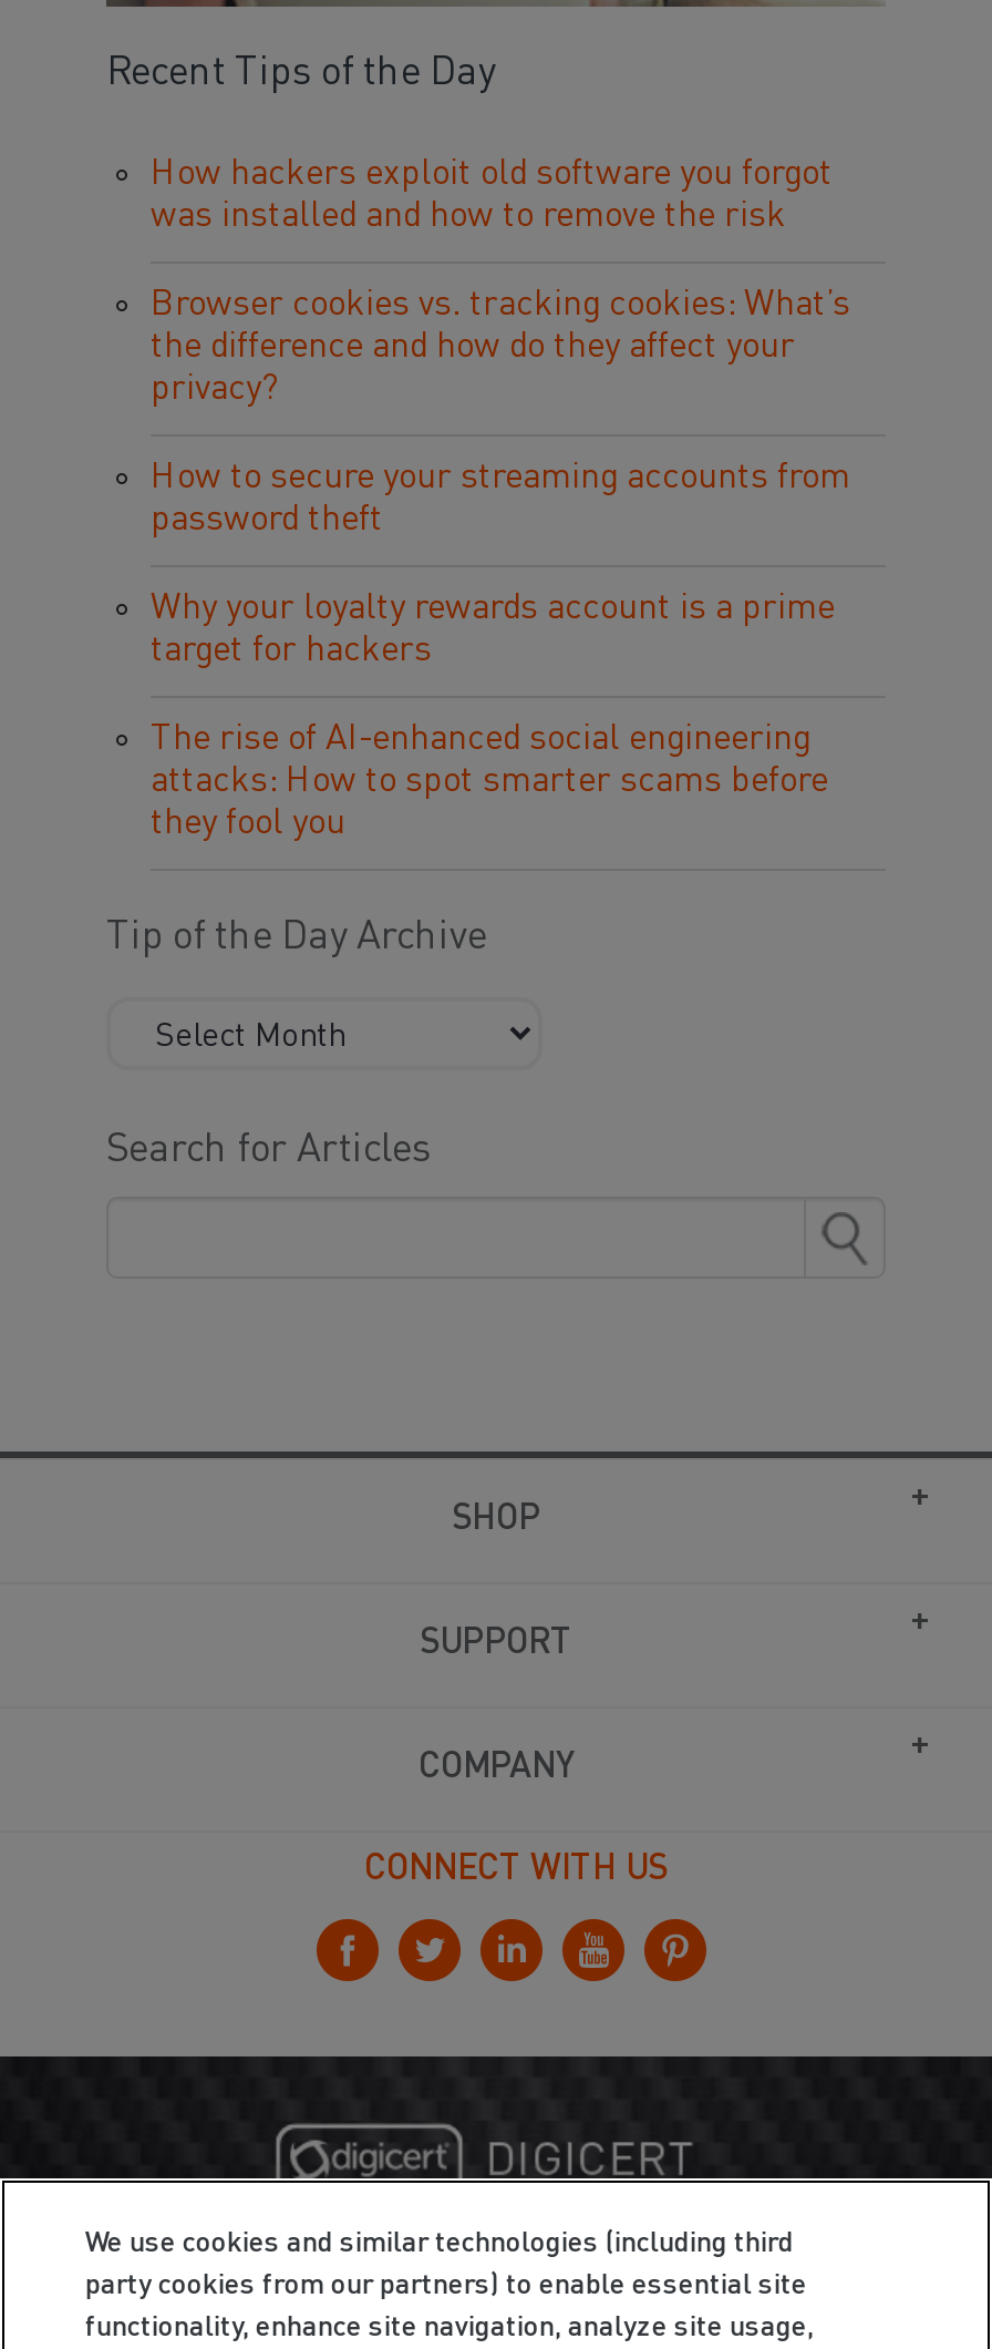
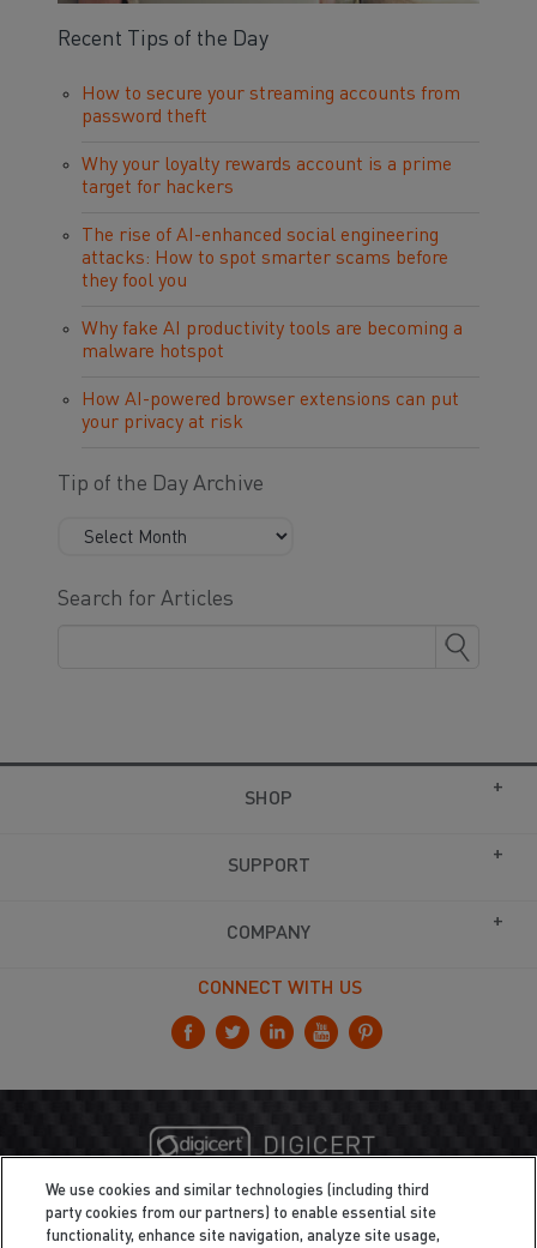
- How hackers exploit old software you forgot
- was installed and how to remove the risk
- Browser cookies vs. tracking cookies: What’s
- the difference and how do they affect your
- privacy?

moved up: How to secure your streaming accounts from | password theft | Why your loyalty rewards account is a prime | target for hackers | The rise of AI-enhanced social engineering | attacks: How to spot smarter scams before | they fool you

+ Why fake AI productivity tools are becoming a
+ malware hotspot
+ How AI-powered browser extensions can put
+ your privacy at risk
